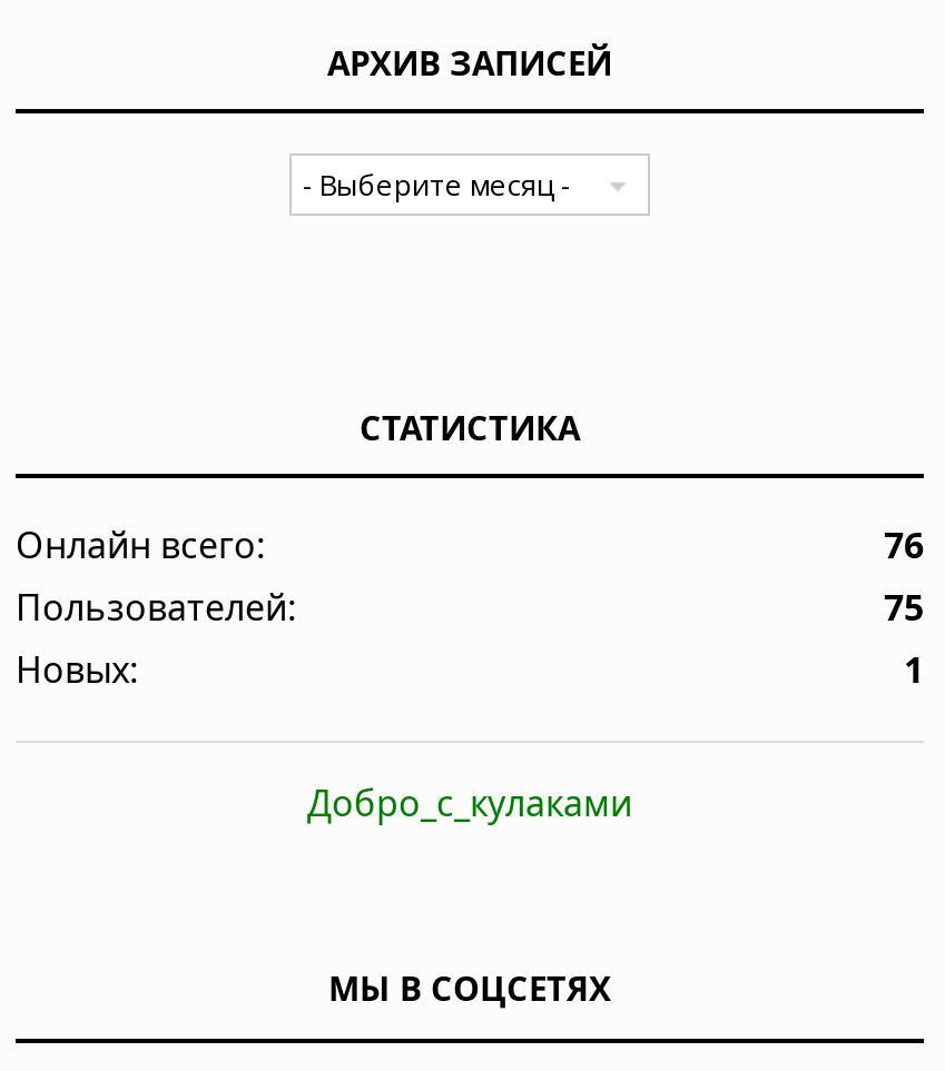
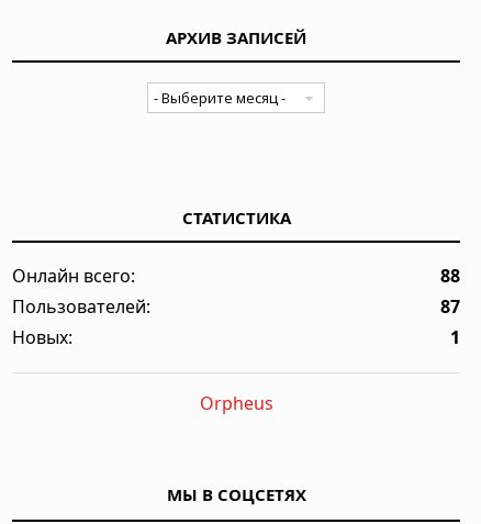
- 76
+ 88

- 75
+ 87

- Добро_с_кулаками
+ Orpheus
